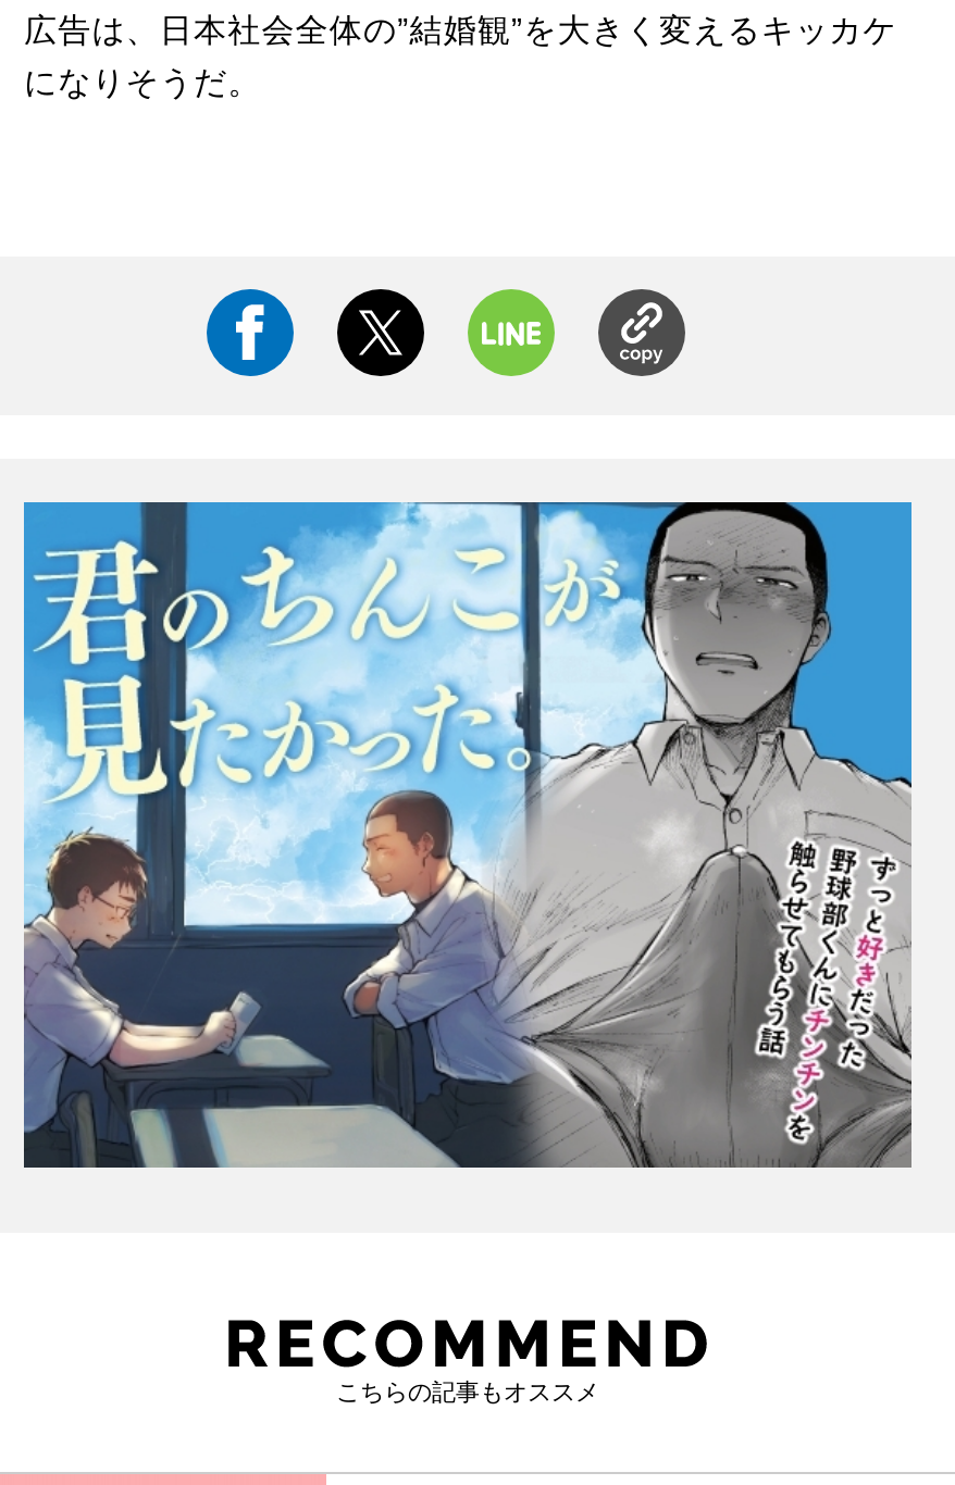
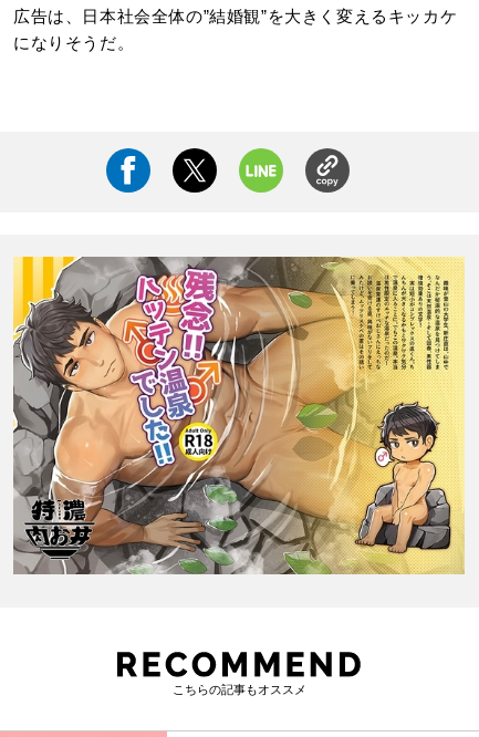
- [image]
+ [image]
